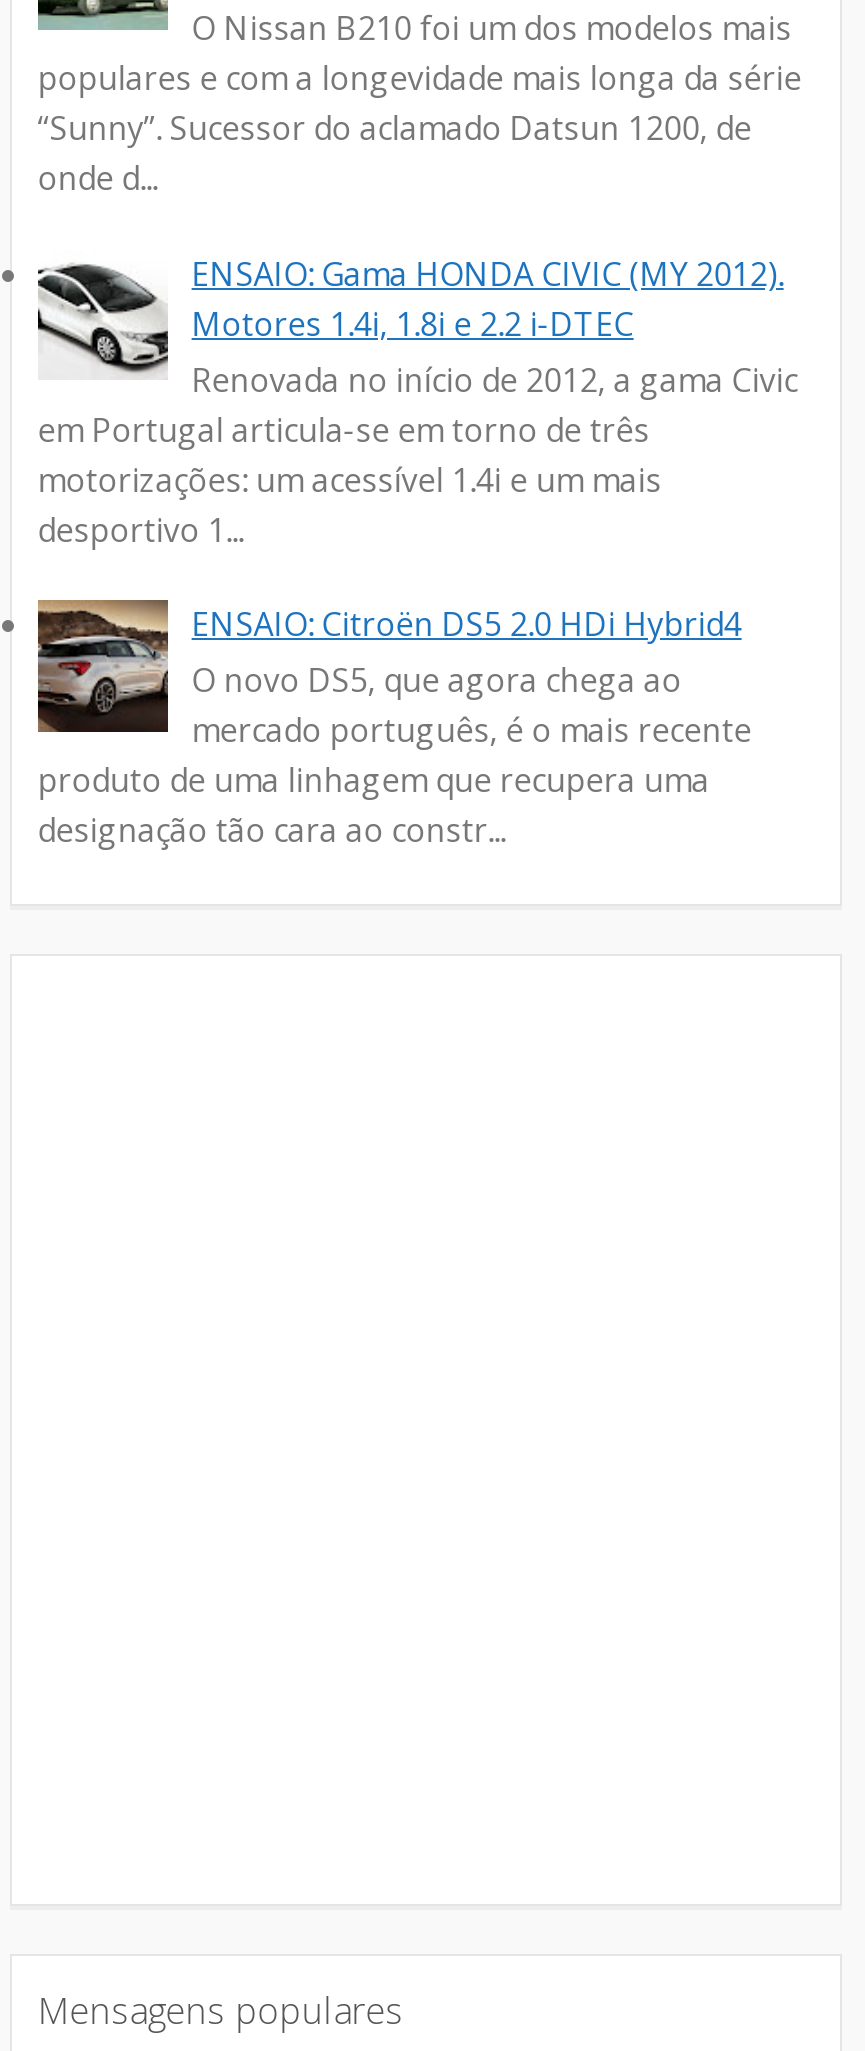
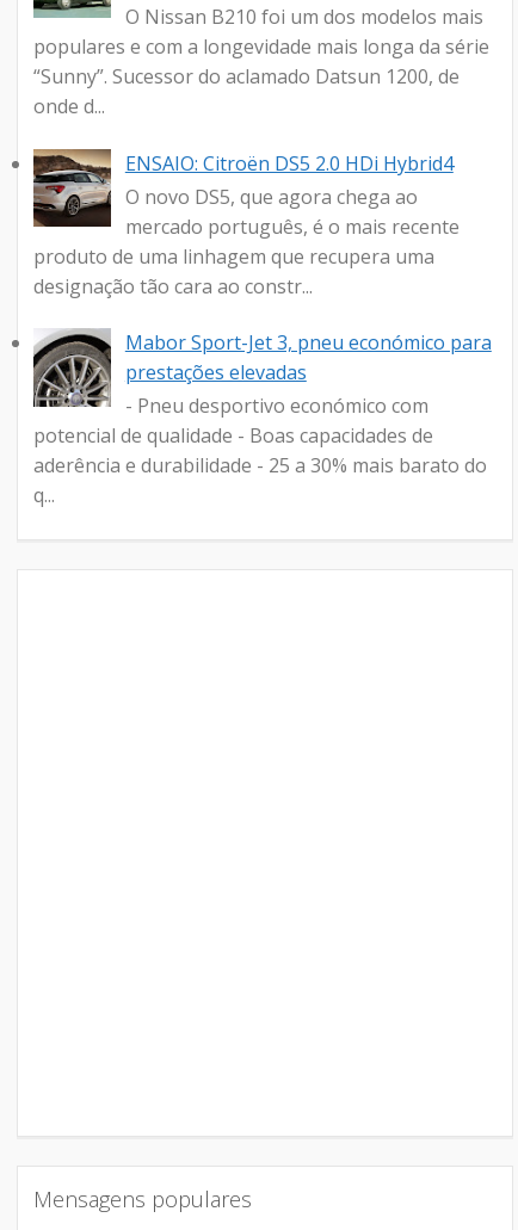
- [image]
- ENSAIO: Gama HONDA CIVIC (MY 2012).
- Motores 1.4i, 1.8i e 2.2 i-DTEC
- Renovada no início de 2012, a gama Civic
- em Portugal articula-se em torno de três
- motorizações: um acessível 1.4i e um mais
- desportivo 1...

moved up: [image] | ENSAIO: Citroën DS5 2.0 HDi Hybrid4 | O novo DS5, que agora chega ao | mercado português, é o mais recente | produto de uma linhagem que recupera uma | designação tão cara ao constr...

+ [image]
+ Mabor Sport-Jet 3, pneu económico para
+ prestações elevadas
+ - Pneu desportivo económico com
+ potencial de qualidade - Boas capacidades de
+ aderência e durabilidade - 25 a 30% mais barato do
+ q...
